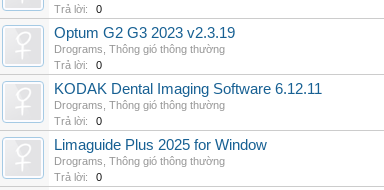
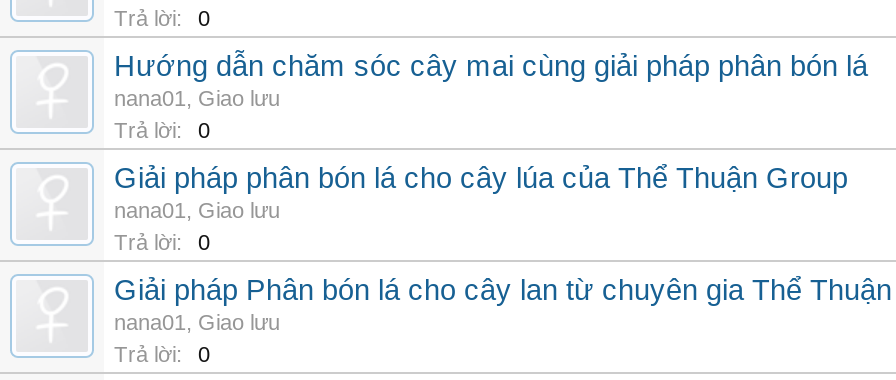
- Optum G2 G3 2023 v2.3.19
- Drograms, Thông gió thông thường
+ Hướng dẫn chăm sóc cây mai cùng giải pháp phân bón lá
+ nana01, Giao lưu

- KODAK Dental Imaging Software 6.12.11
- Drograms, Thông gió thông thường
+ Giải pháp phân bón lá cho cây lúa của Thể Thuận Group
+ nana01, Giao lưu

- Limaguide Plus 2025 for Window
- Drograms, Thông gió thông thường
+ Giải pháp Phân bón lá cho cây lan từ chuyên gia Thể Thuận
+ nana01, Giao lưu
